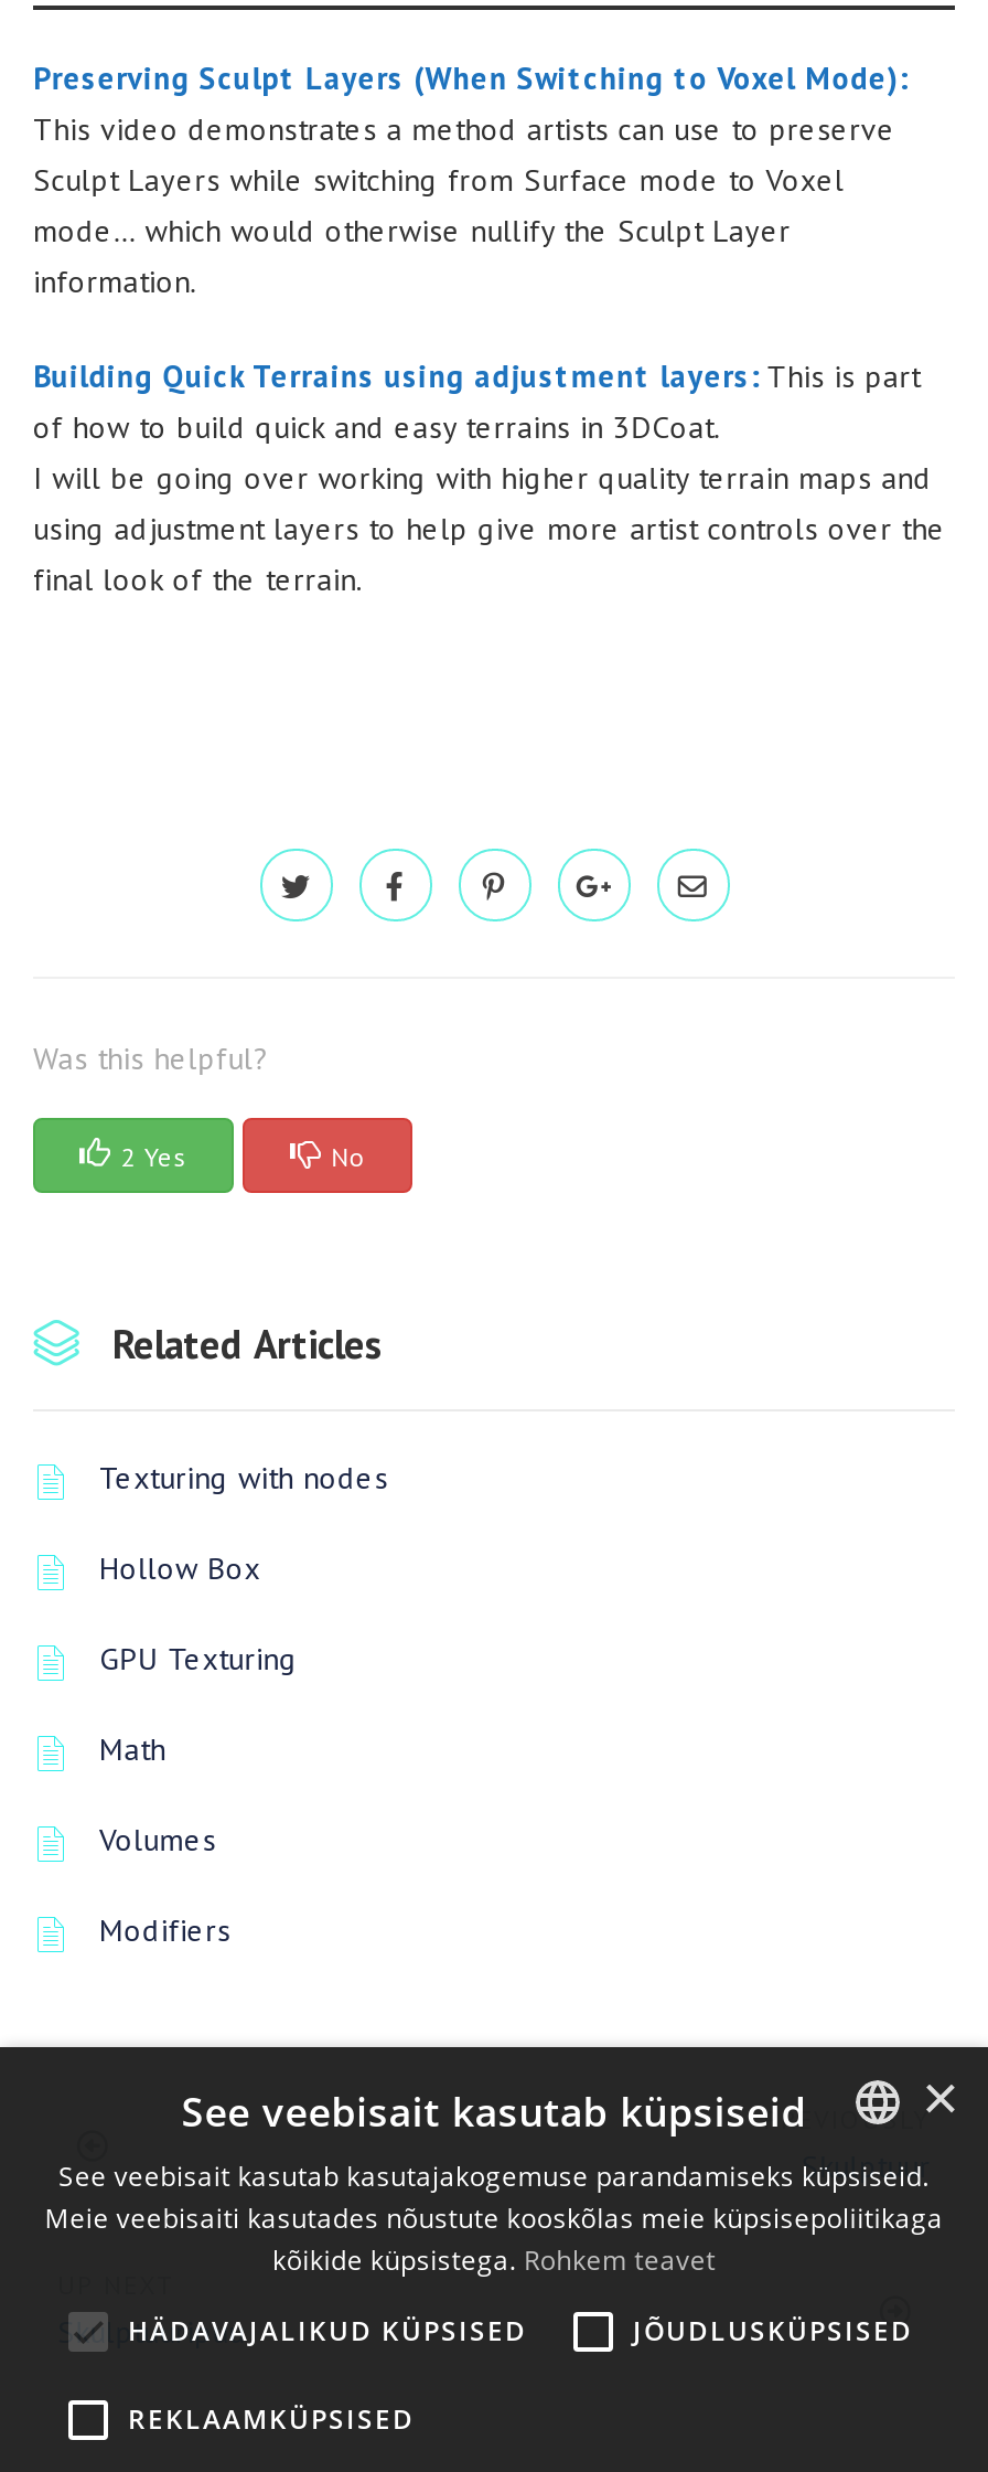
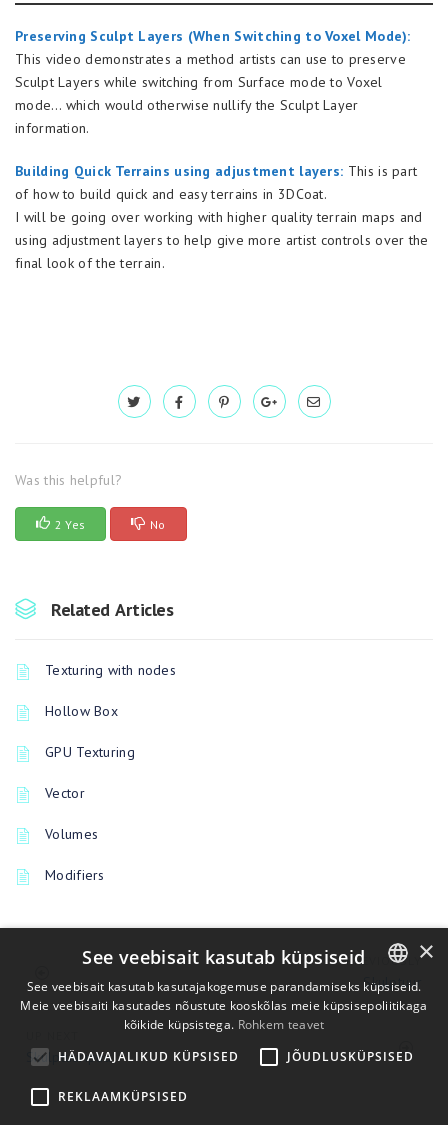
- Math
+ Vector
